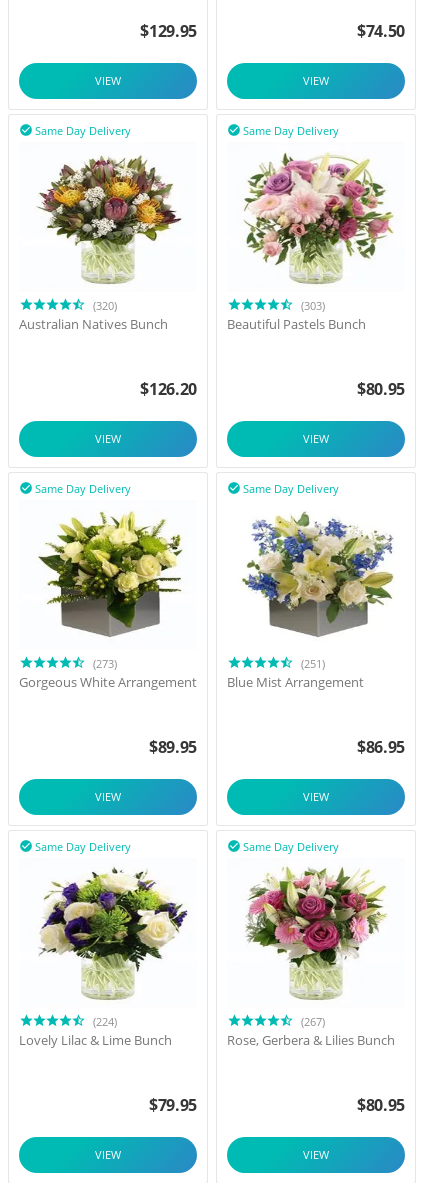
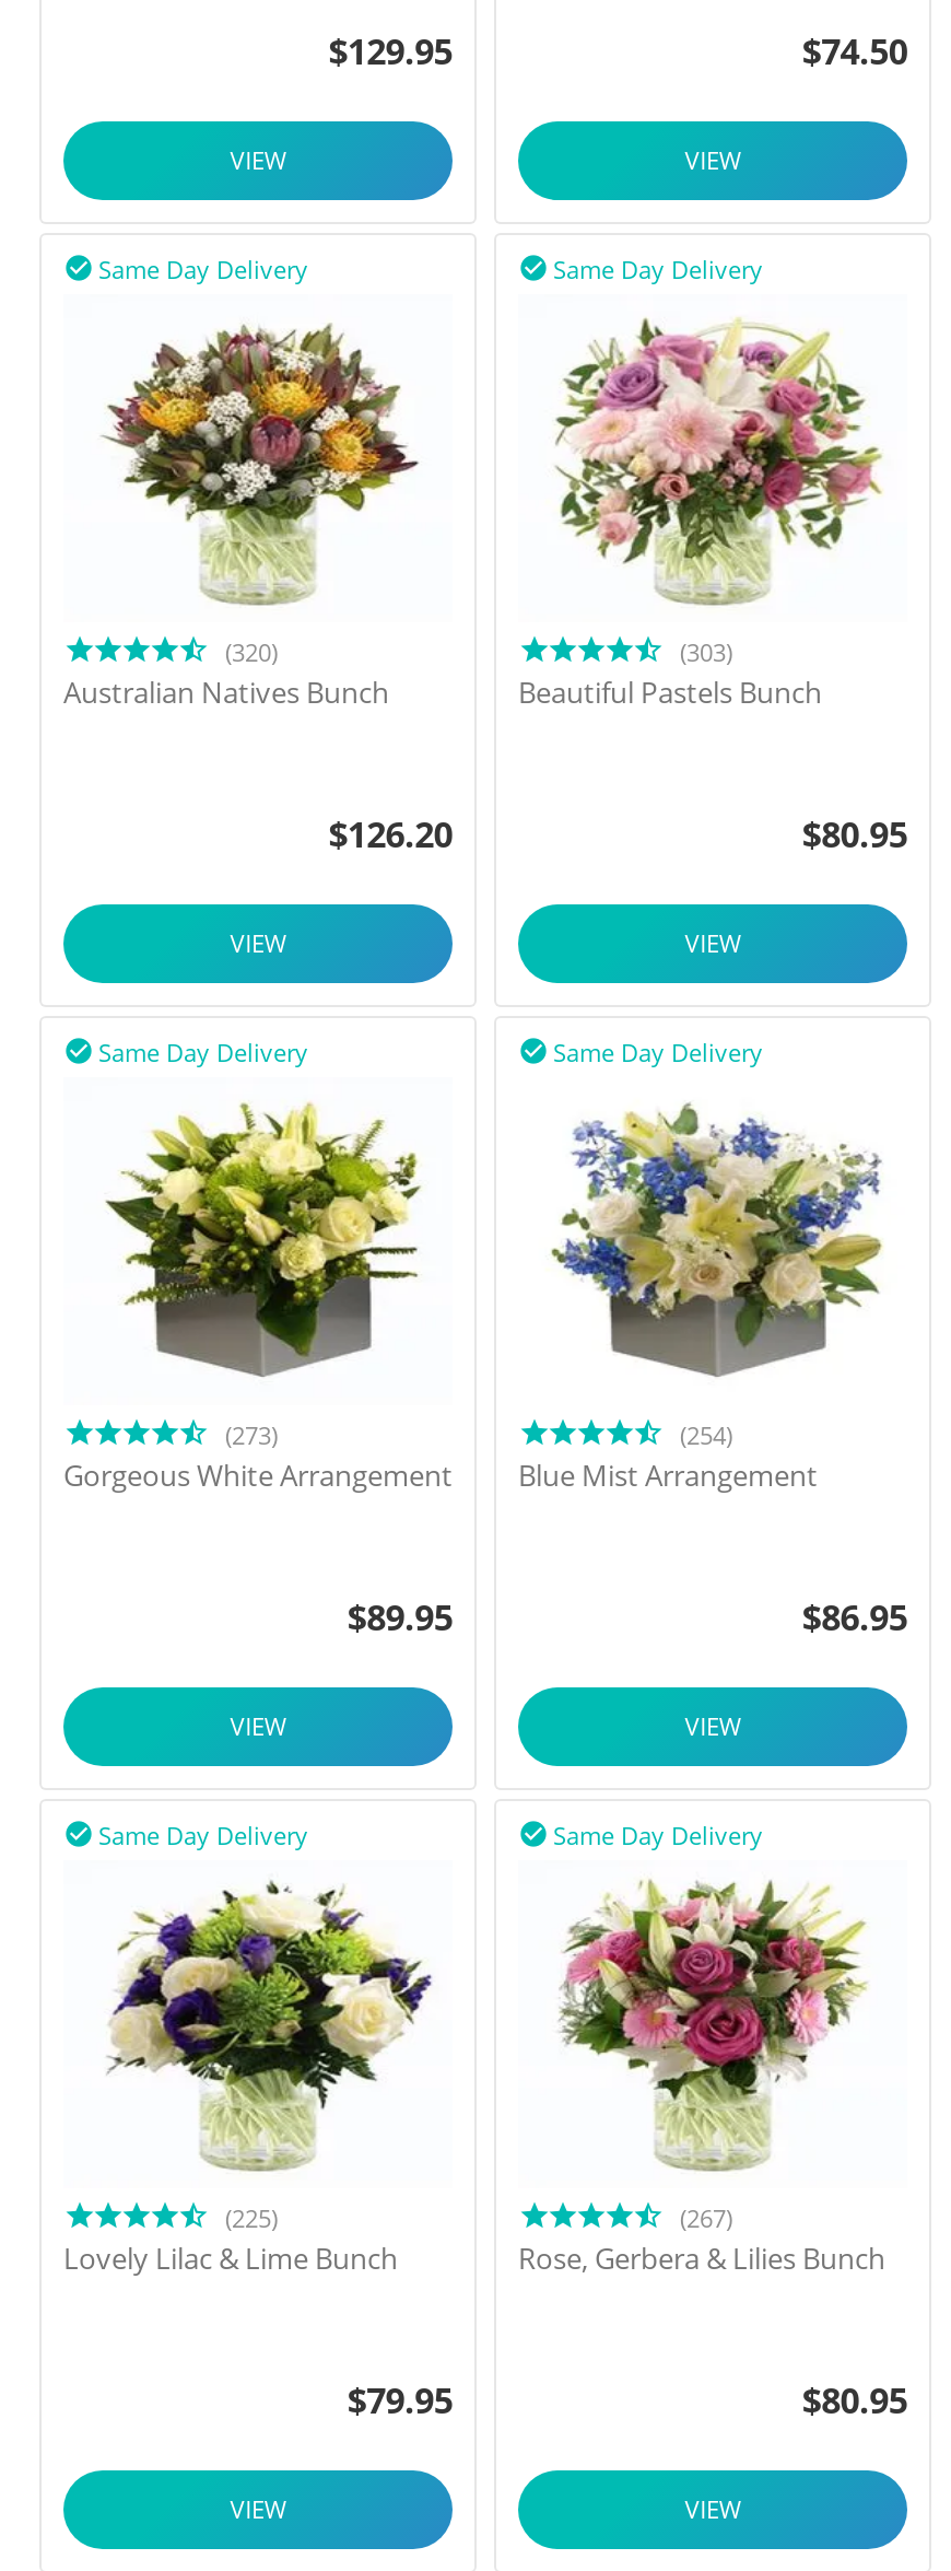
- (251)
+ (254)

- (224)
+ (225)
